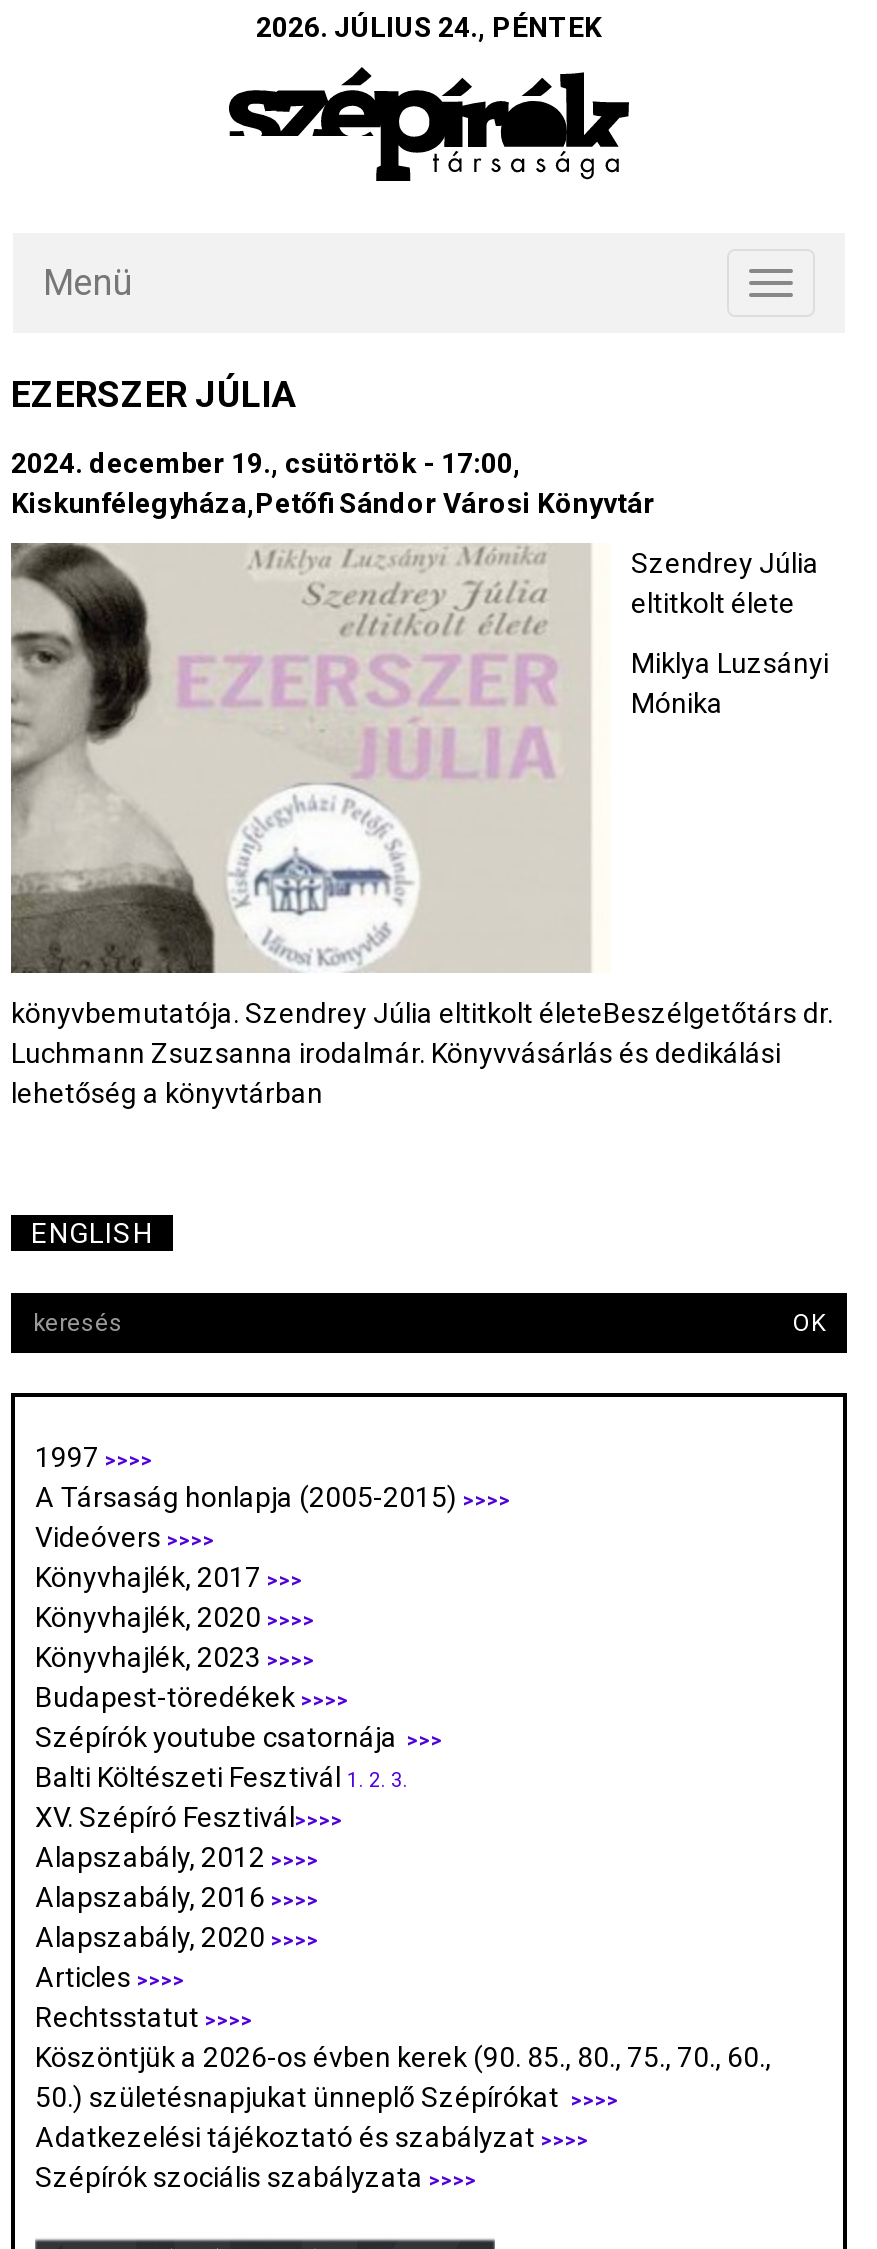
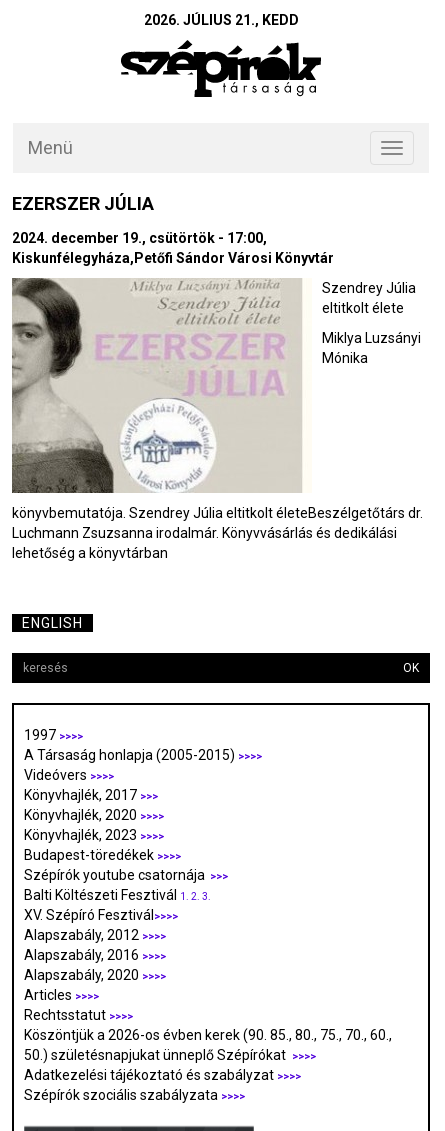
- 2026. JÚLIUS 24., PÉNTEK
+ 2026. JÚLIUS 21., KEDD
